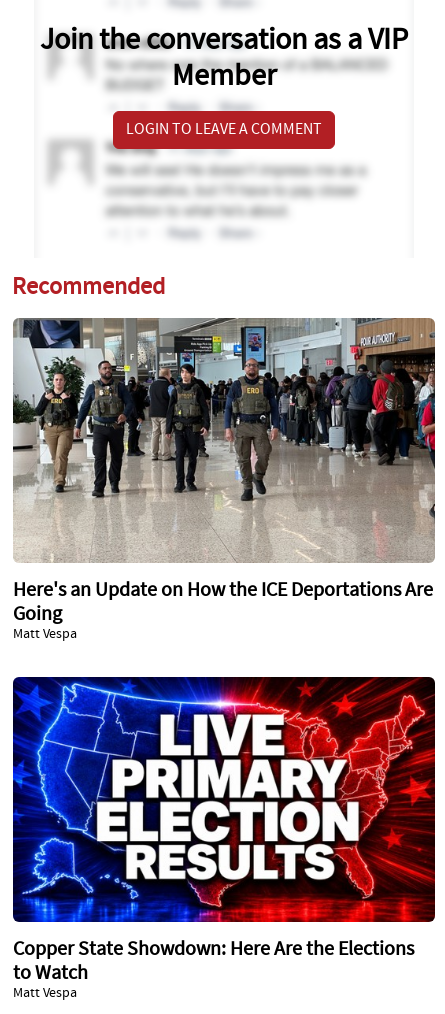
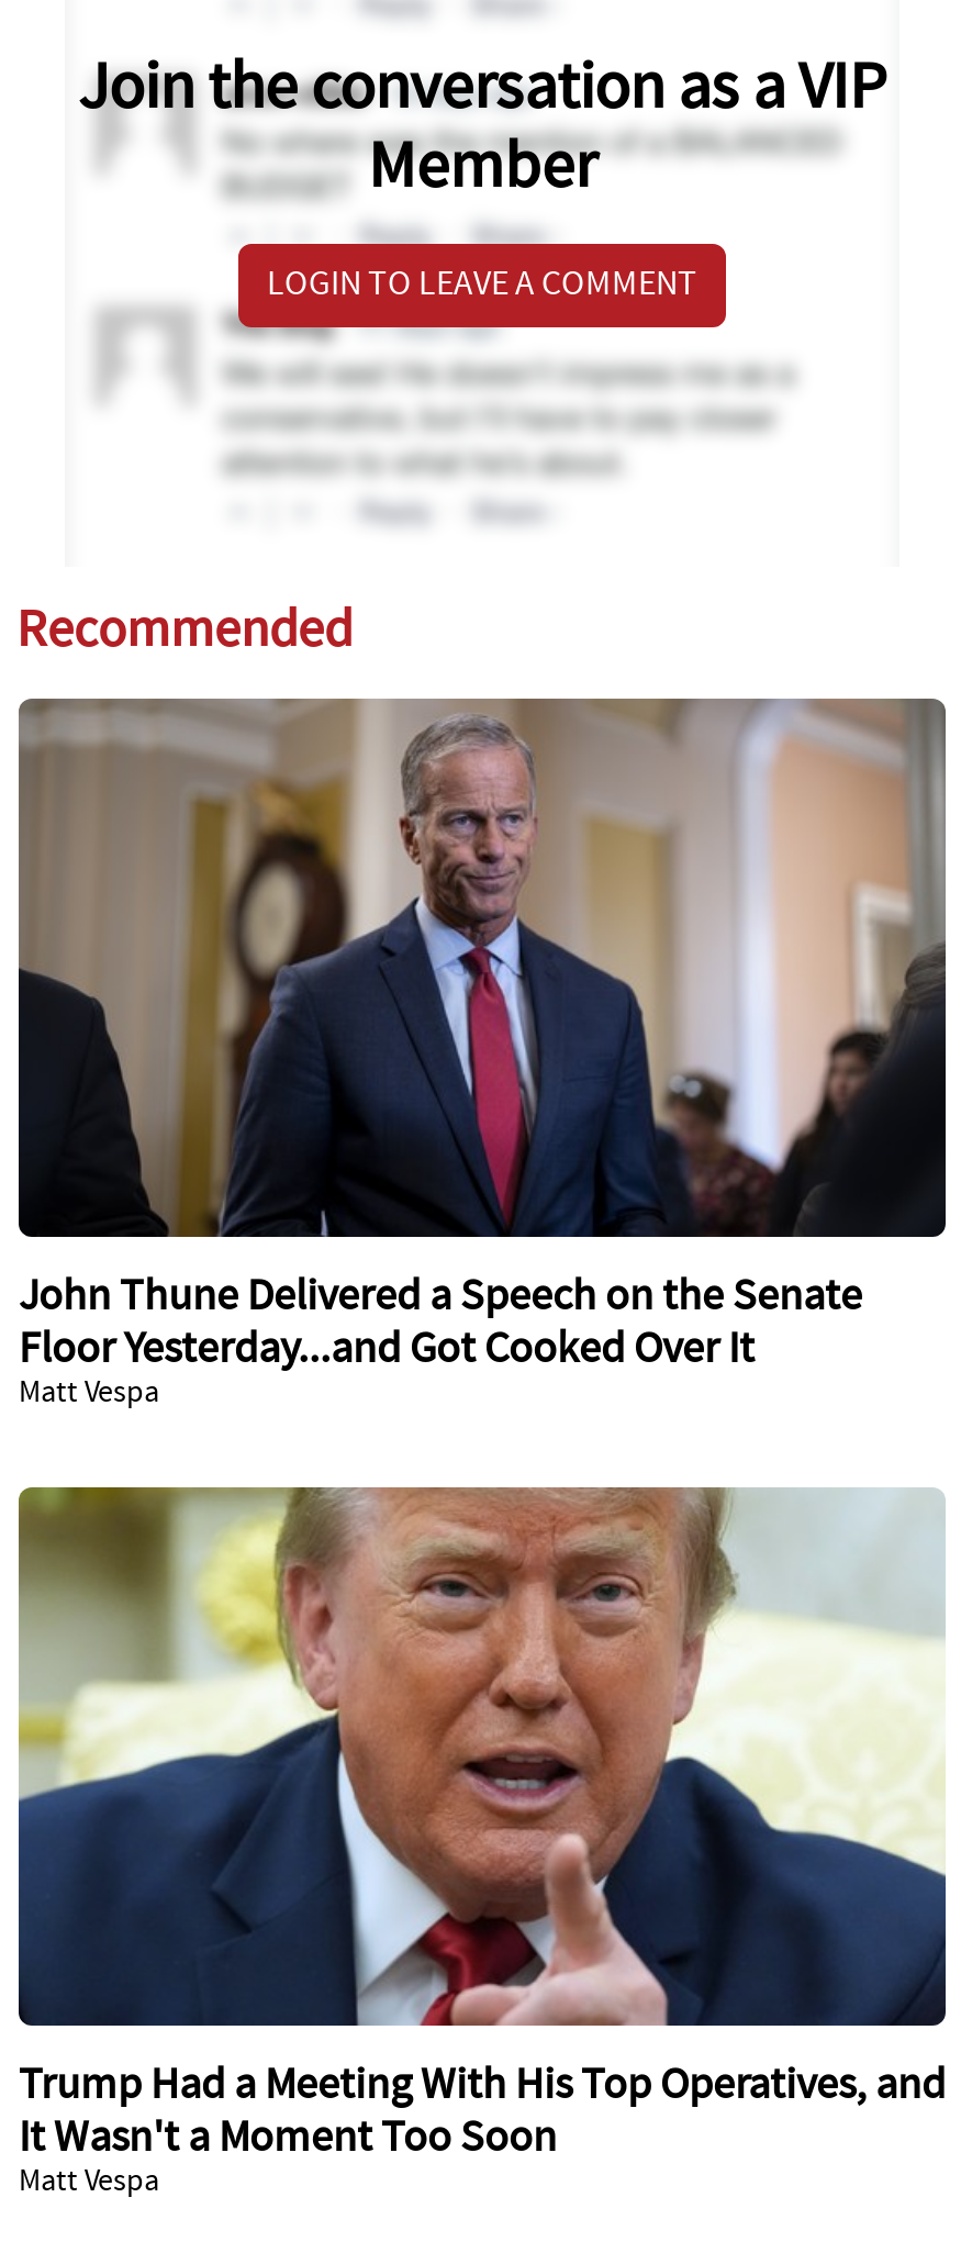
- [image]
- Here's an Update on How the ICE Deportations Are
- Going
+ [image]
+ John Thune Delivered a Speech on the Senate
+ Floor Yesterday...and Got Cooked Over It

- [image]
- Copper State Showdown: Here Are the Elections
- to Watch
+ [image]
+ Trump Had a Meeting With His Top Operatives, and
+ It Wasn't a Moment Too Soon
